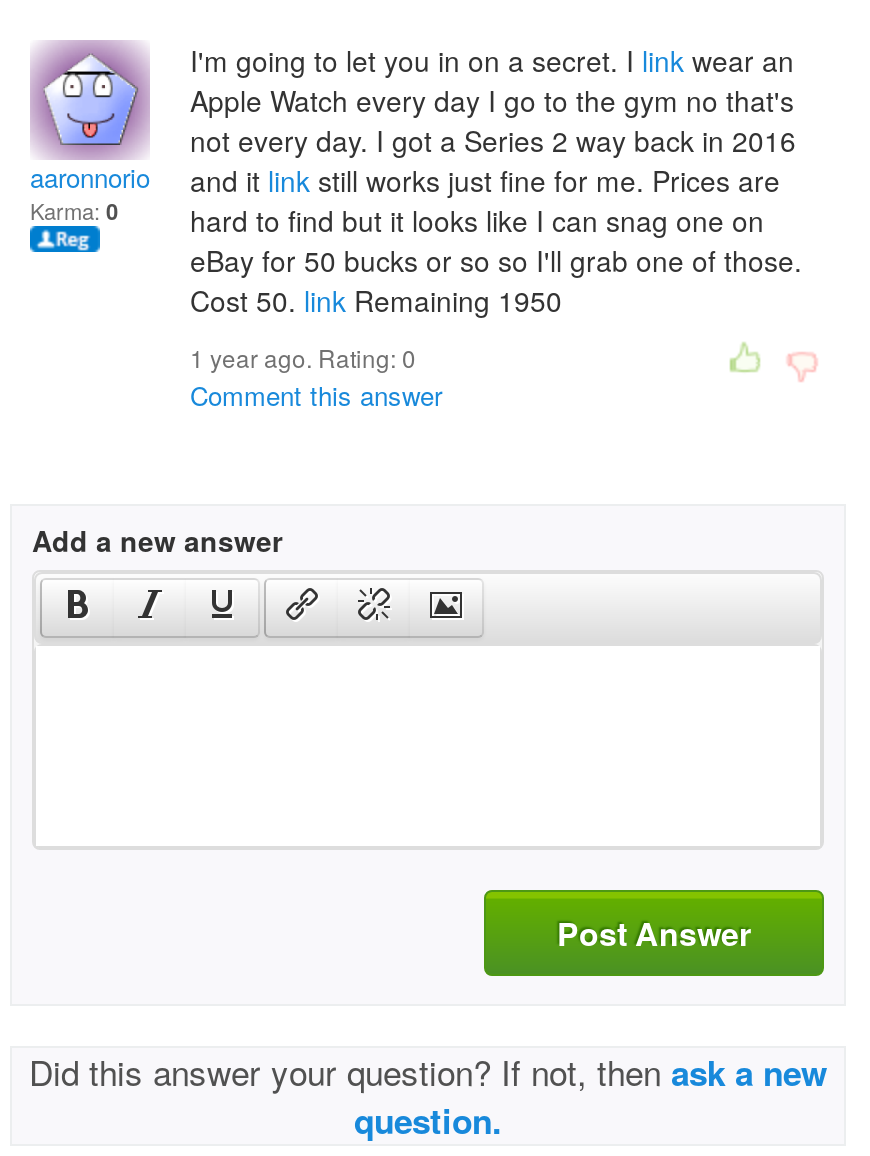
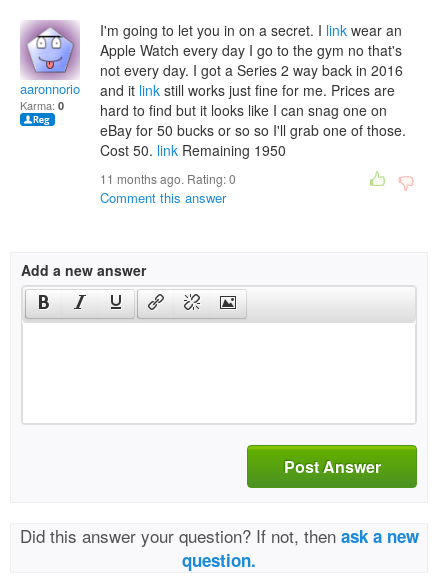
- 1 year ago. Rating: 0
+ 11 months ago. Rating: 0
